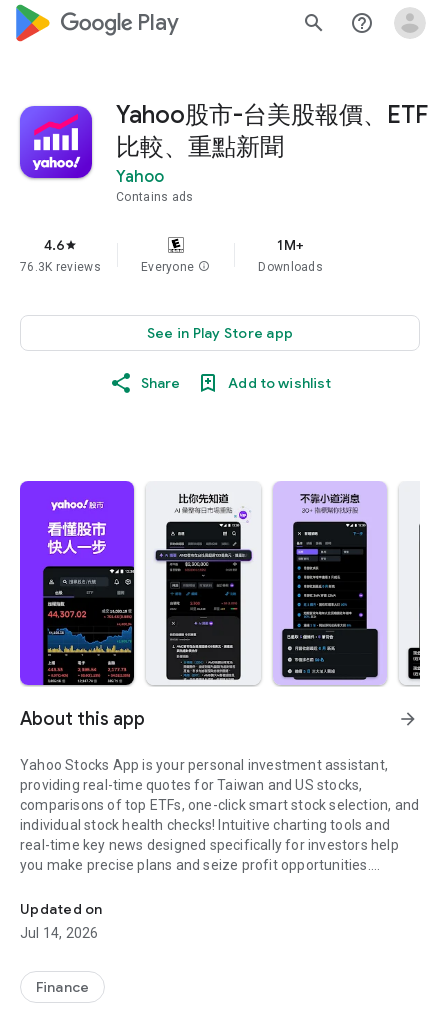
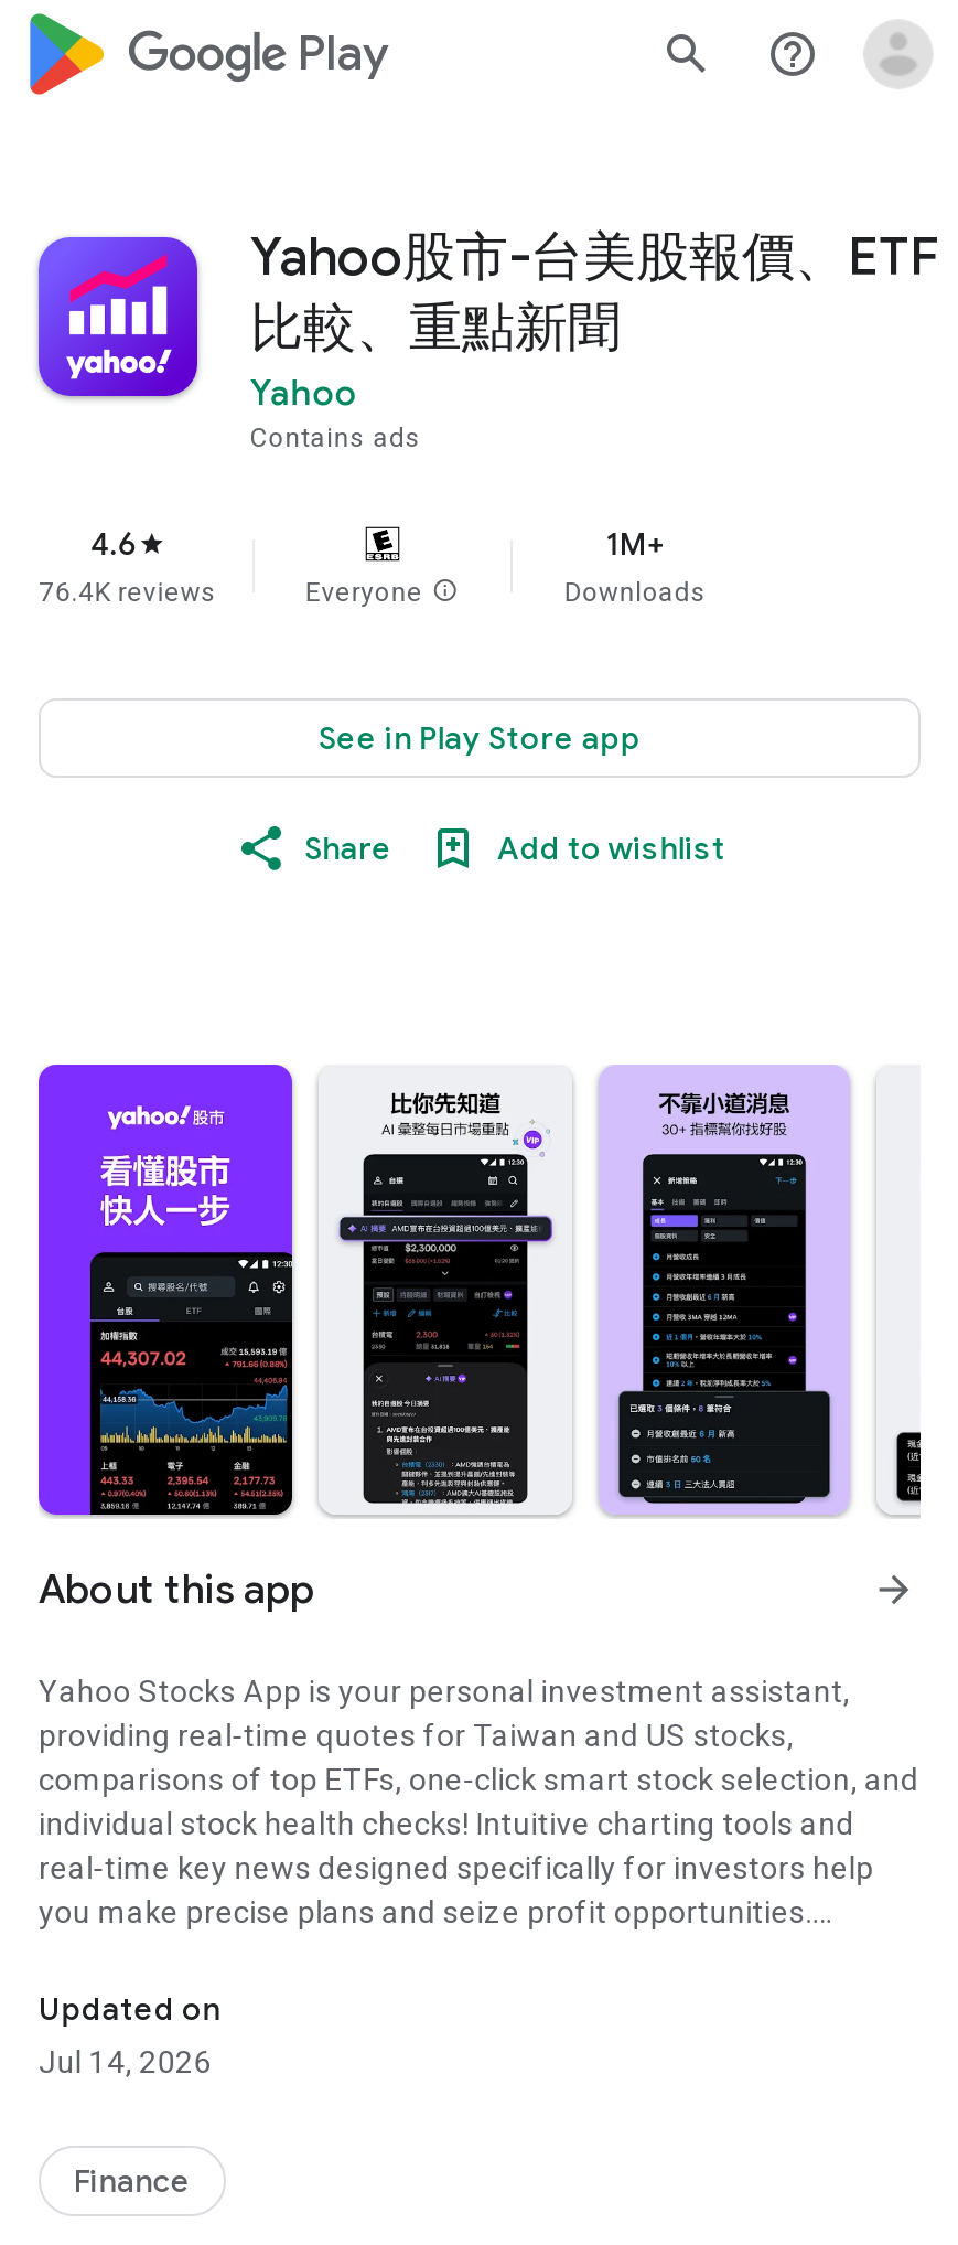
- 76.3K reviews
+ 76.4K reviews
